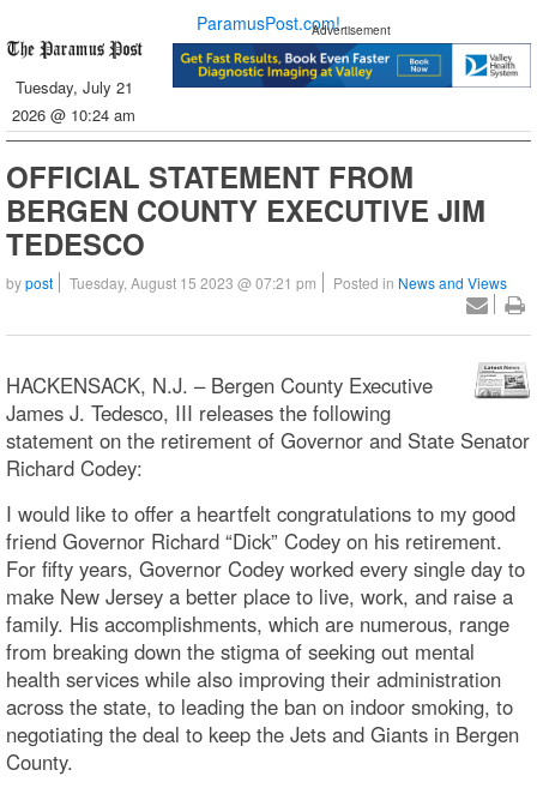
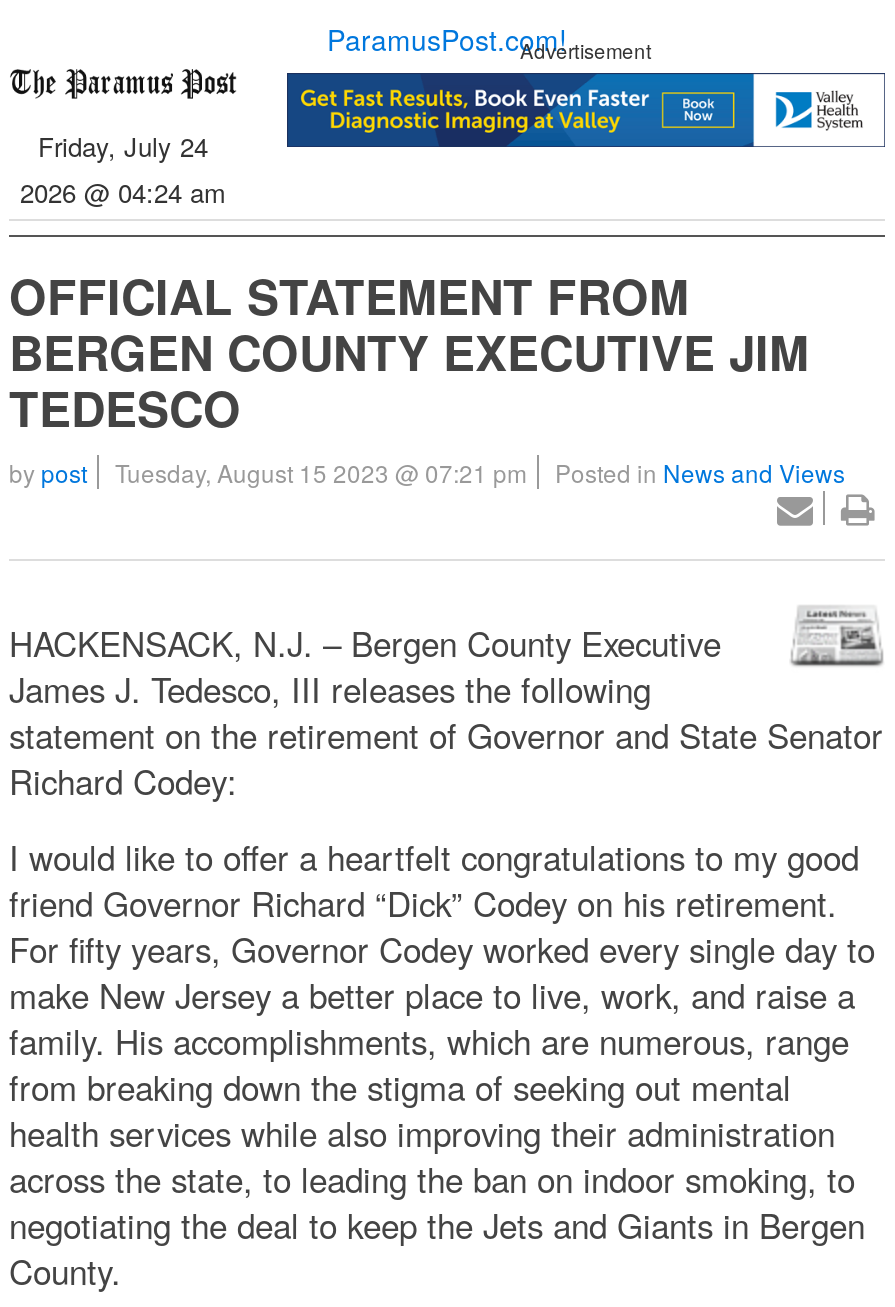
- Tuesday, July 21
+ Friday, July 24

- 2026 @ 10:24 am
+ 2026 @ 04:24 am
